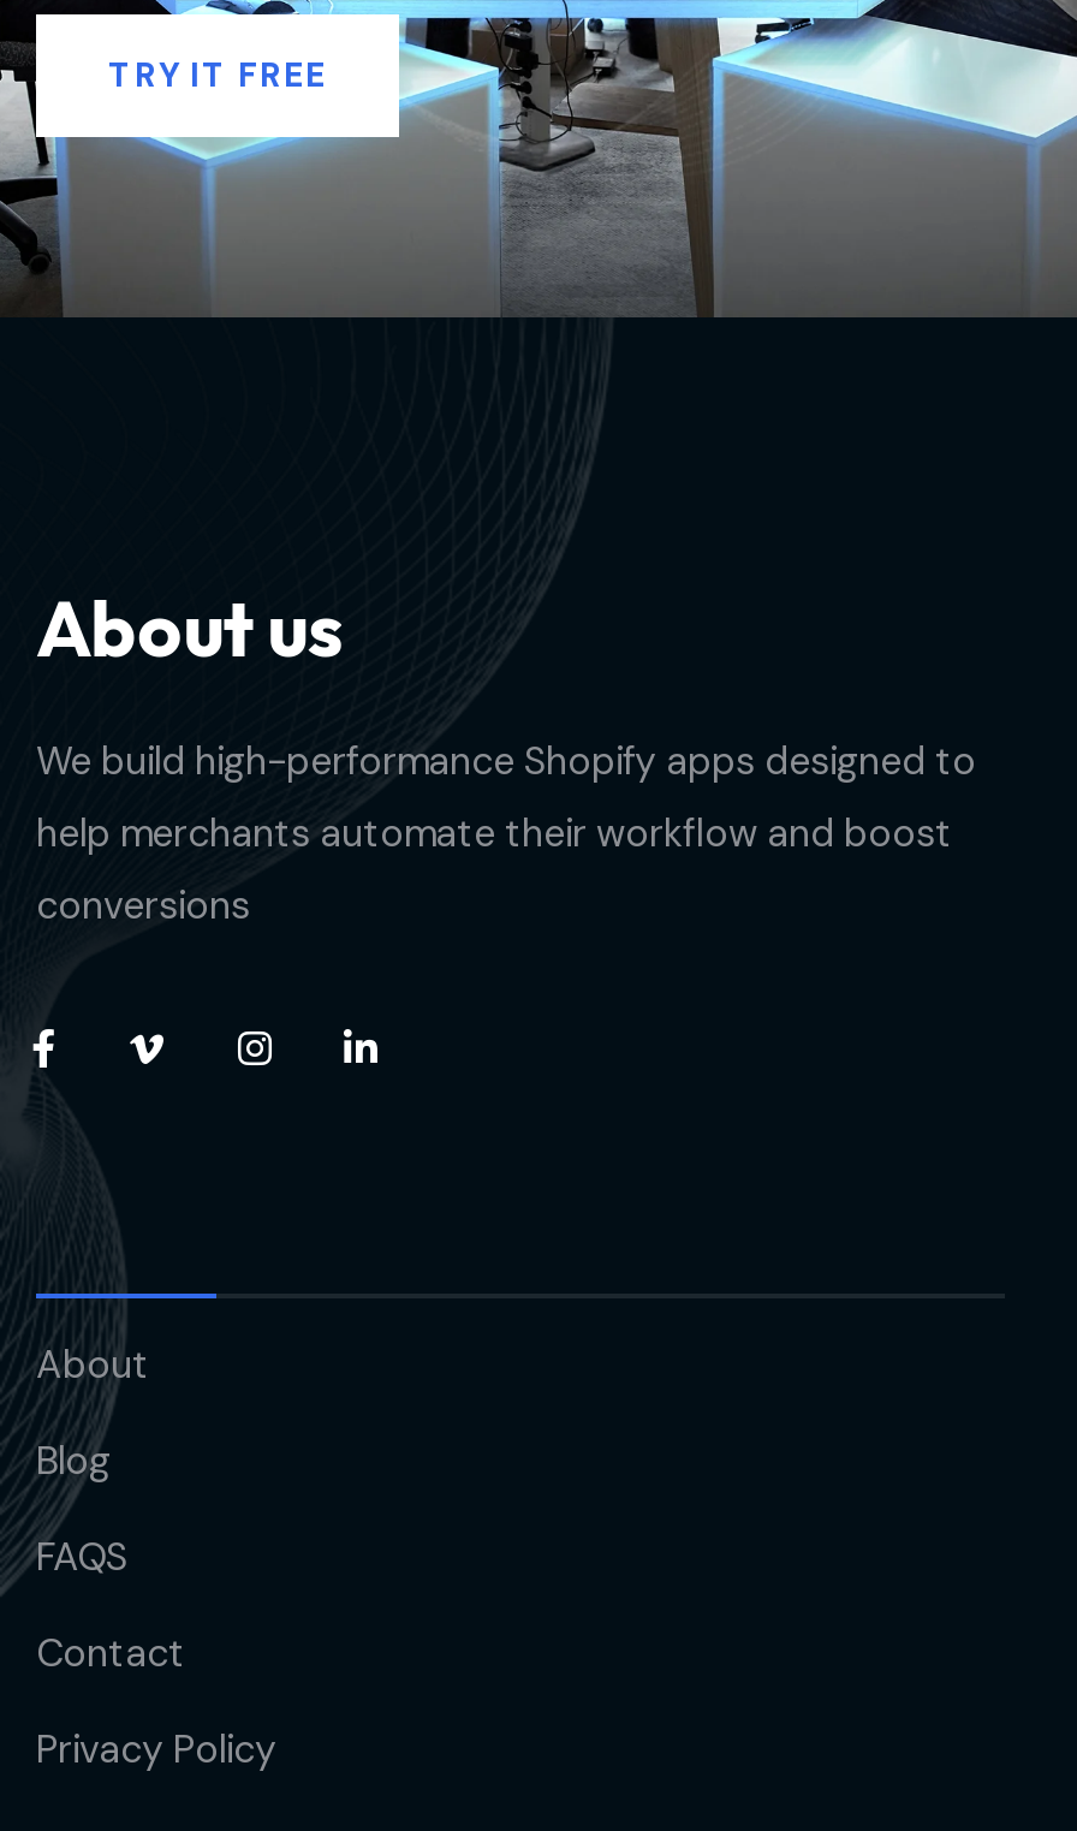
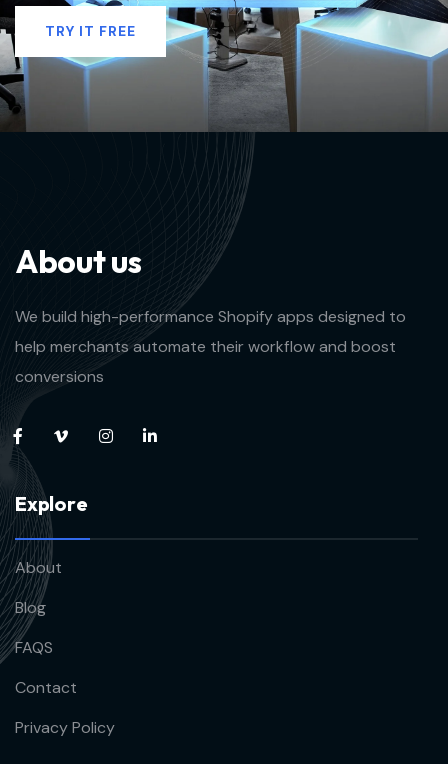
+ Explore
